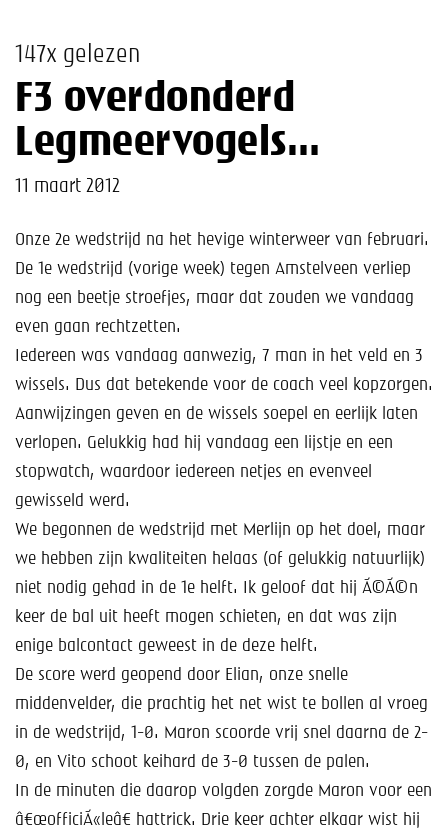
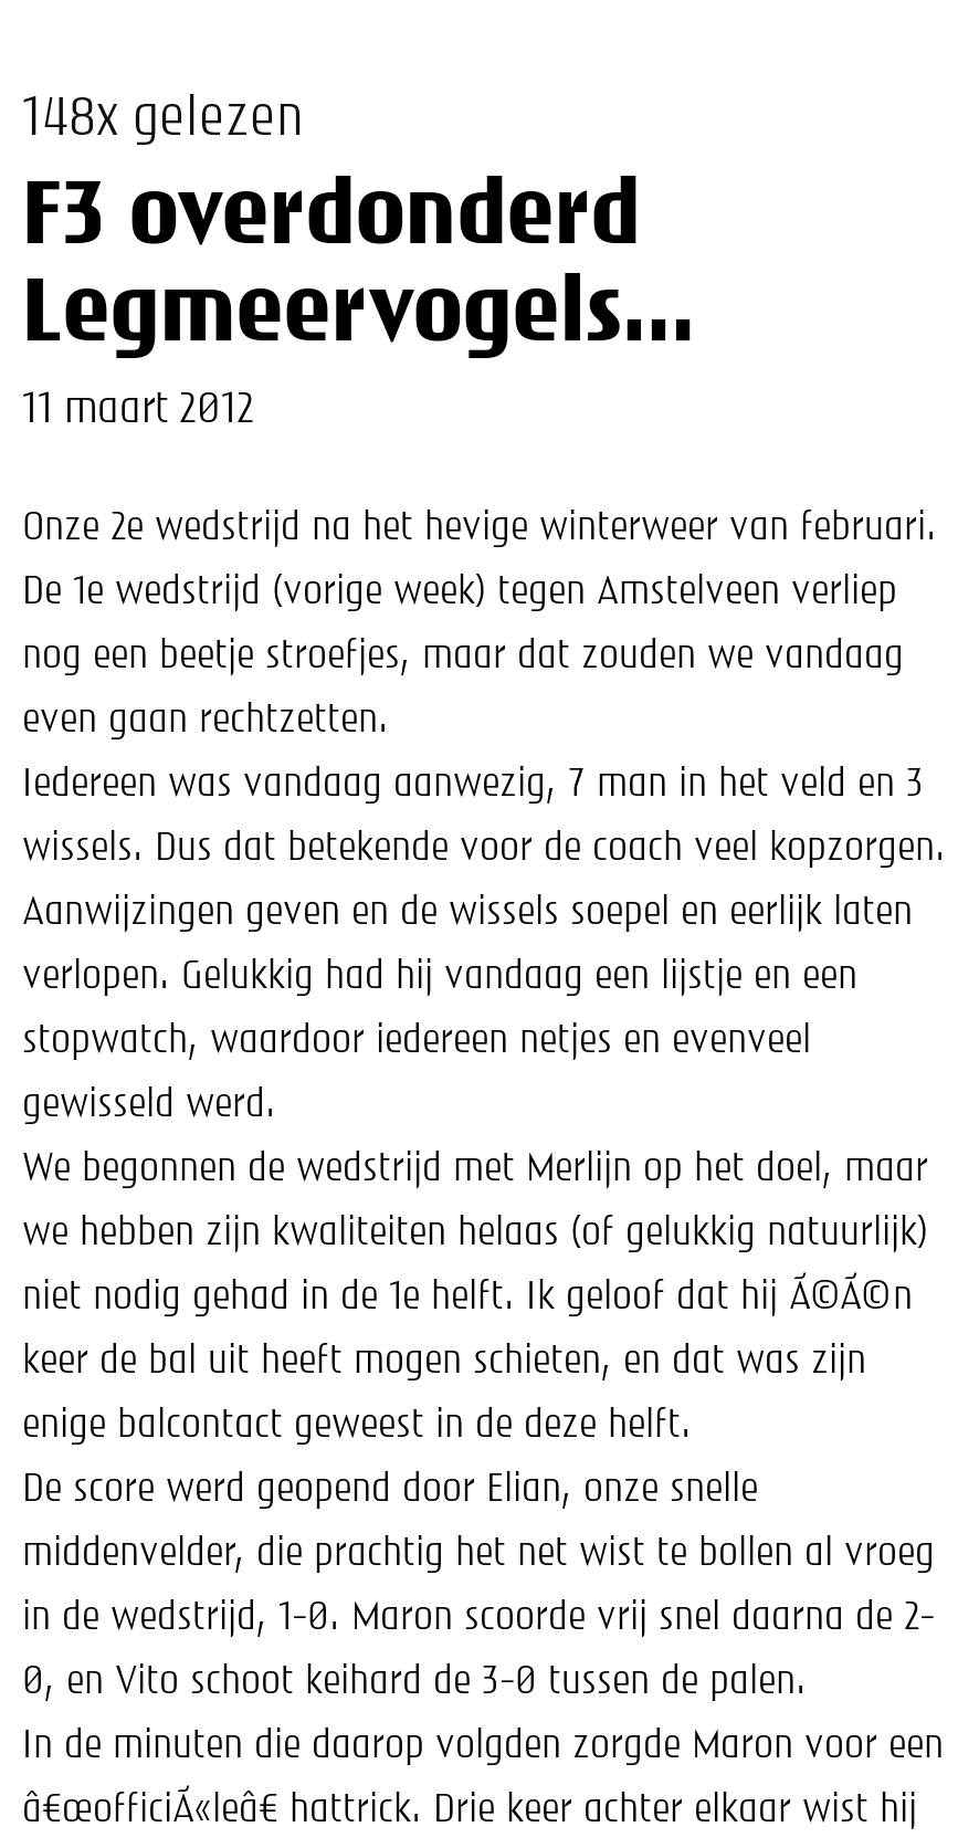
- 147x gelezen
+ 148x gelezen
